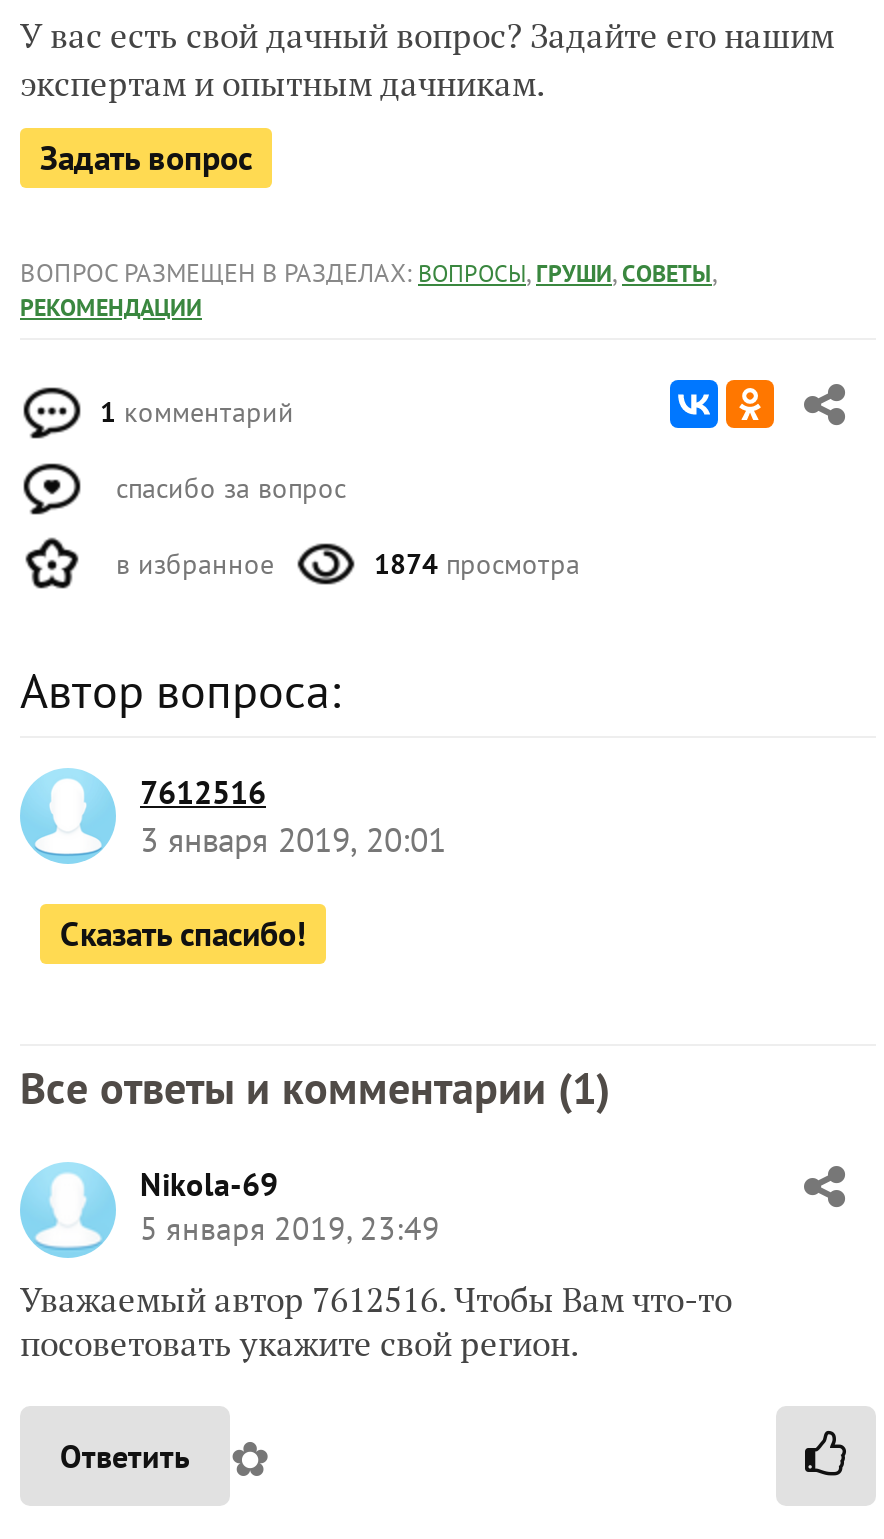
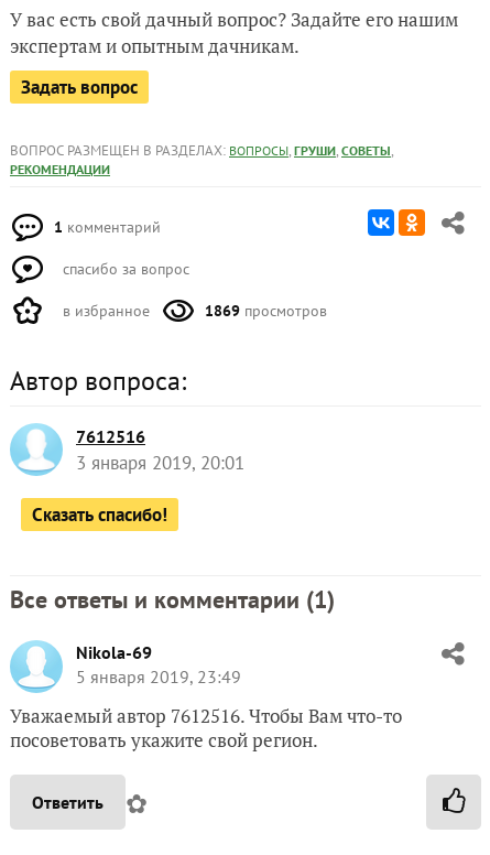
- 1874 просмотра
+ 1869 просмотров
